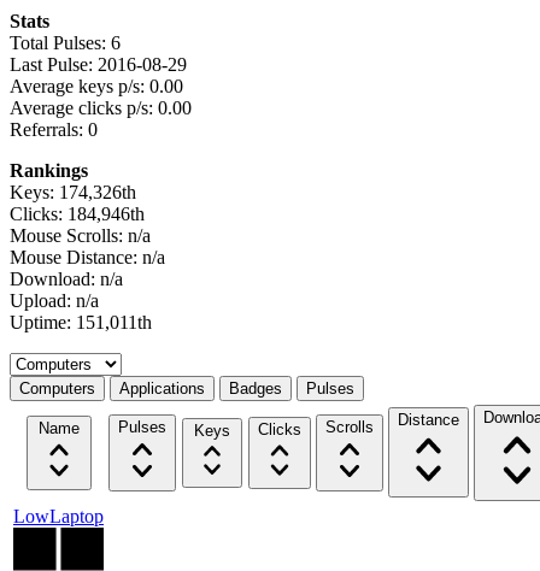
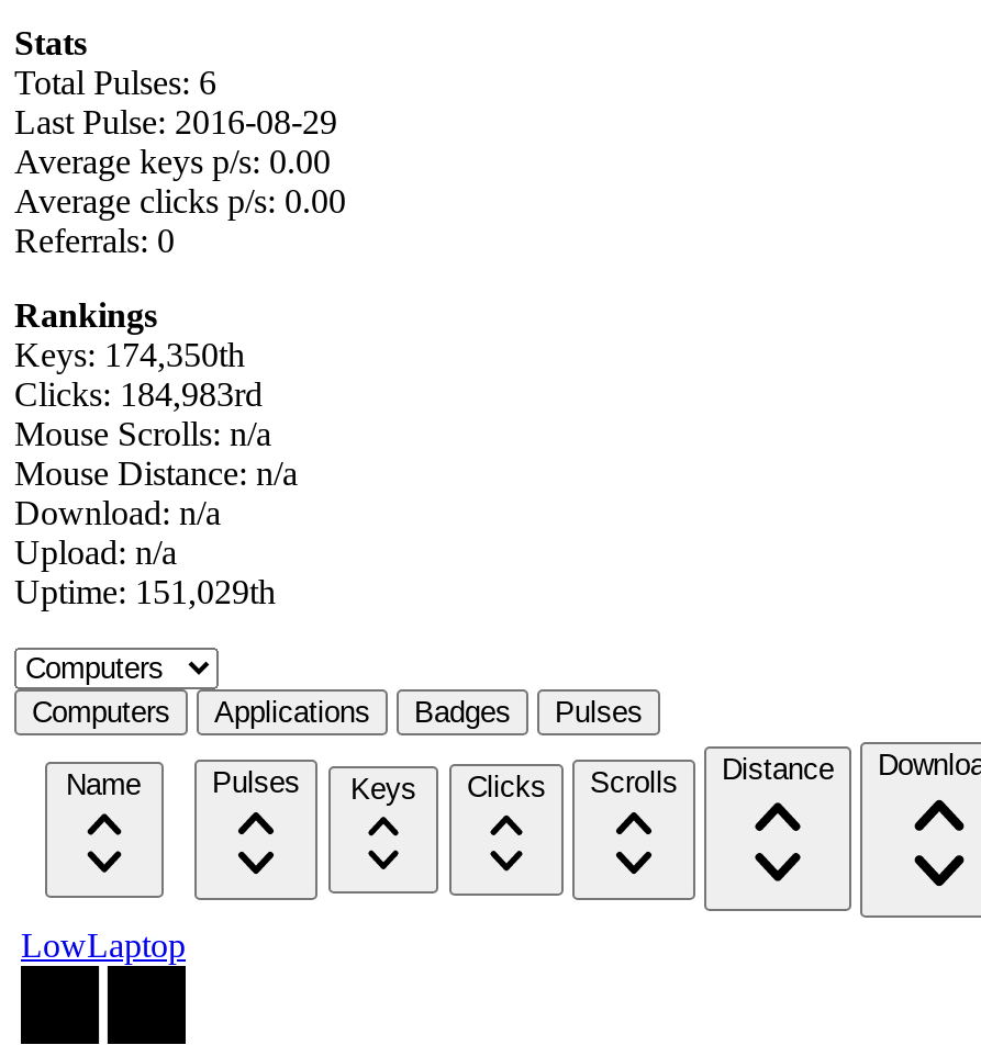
- Keys: 174,326th
+ Keys: 174,350th

- Clicks: 184,946th
+ Clicks: 184,983rd

- Uptime: 151,011th
+ Uptime: 151,029th
